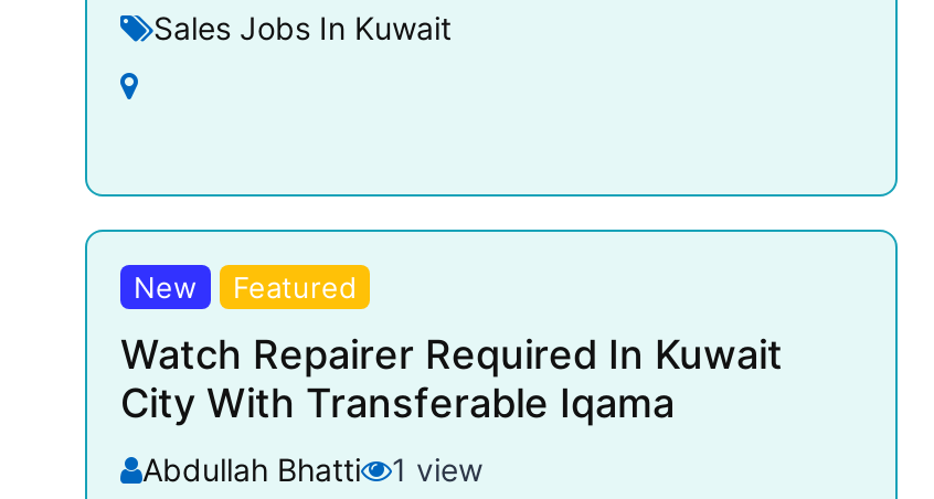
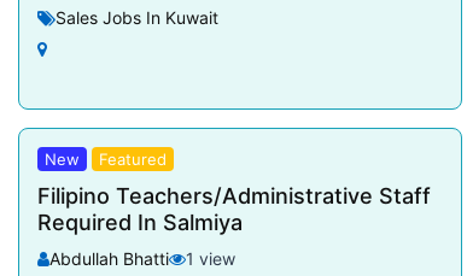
- Watch Repairer Required In Kuwait
- City With Transferable Iqama
+ Filipino Teachers/Administrative Staff
+ Required In Salmiya
